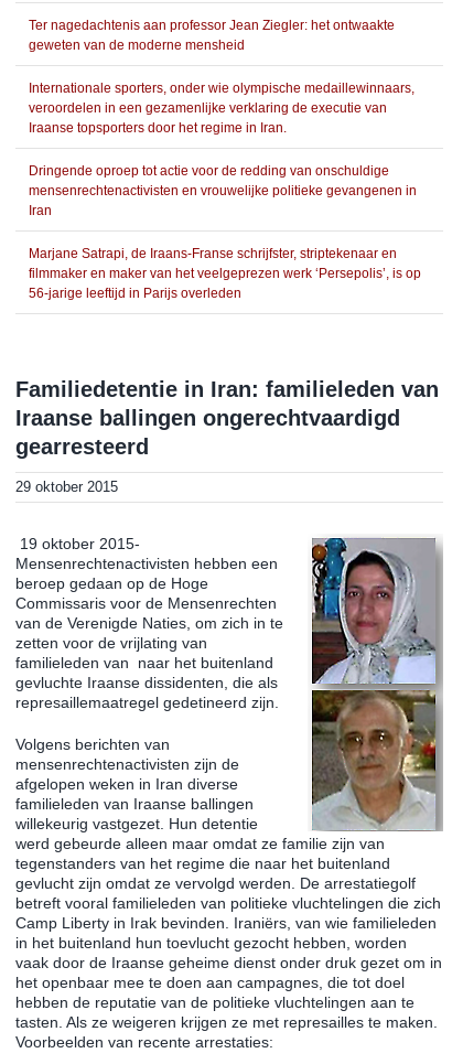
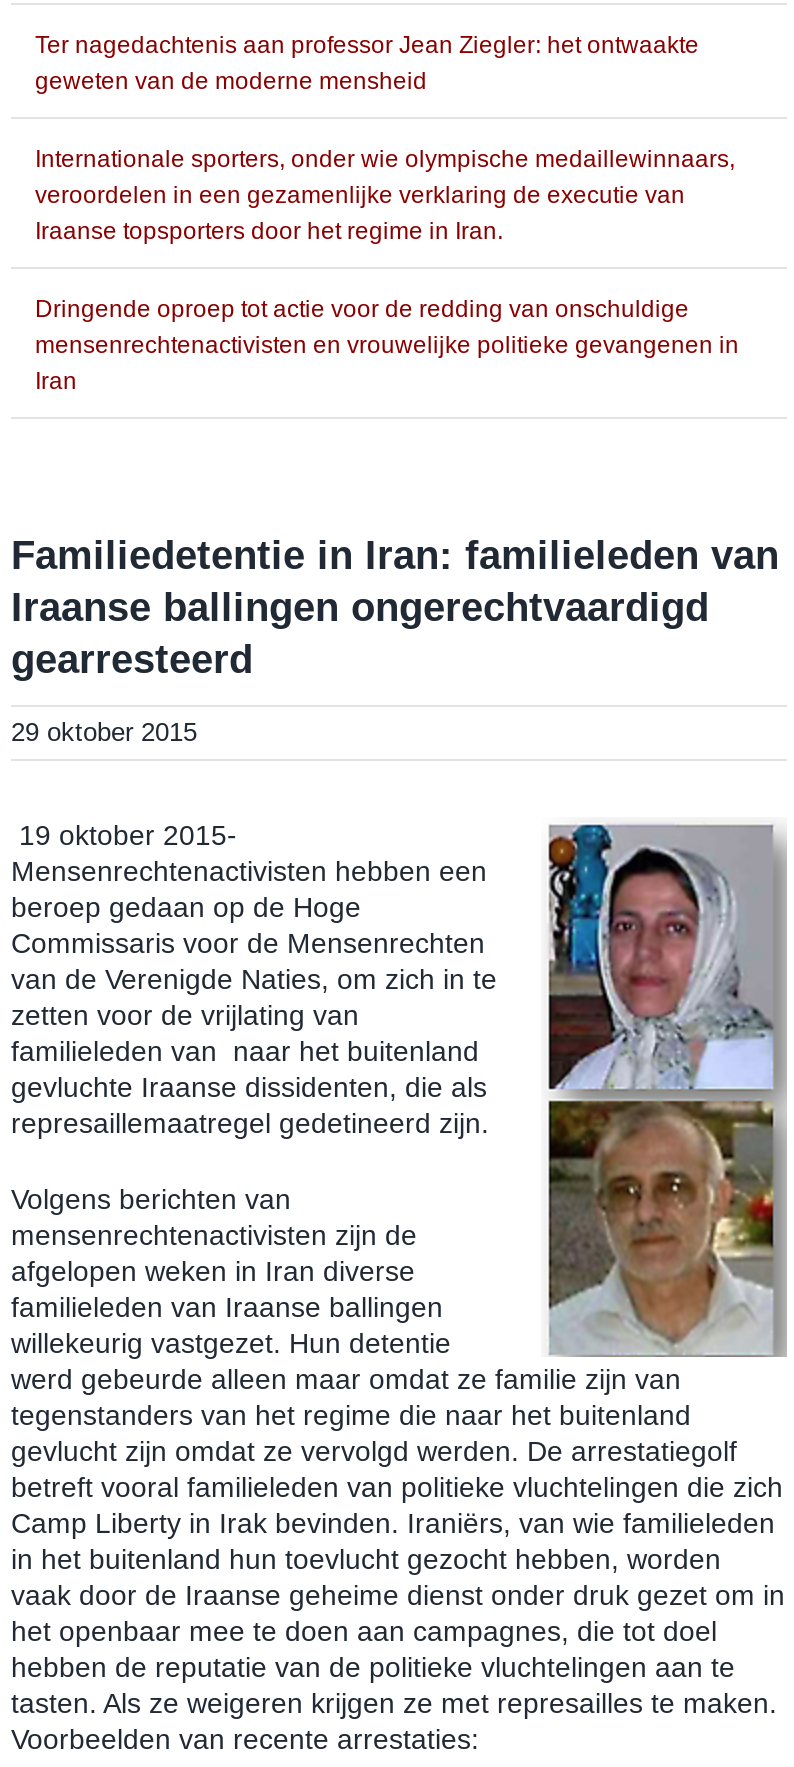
- Marjane Satrapi, de Iraans-Franse schrijfster, striptekenaar en
- filmmaker en maker van het veelgeprezen werk ‘Persepolis’, is op
- 56-jarige leeftijd in Parijs overleden
